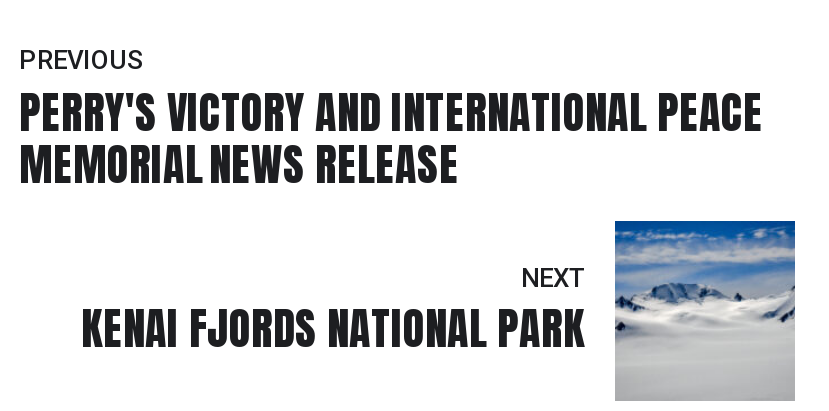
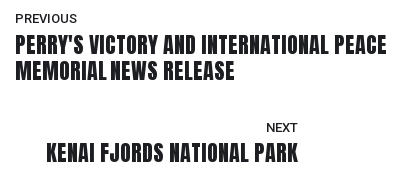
- [image]
